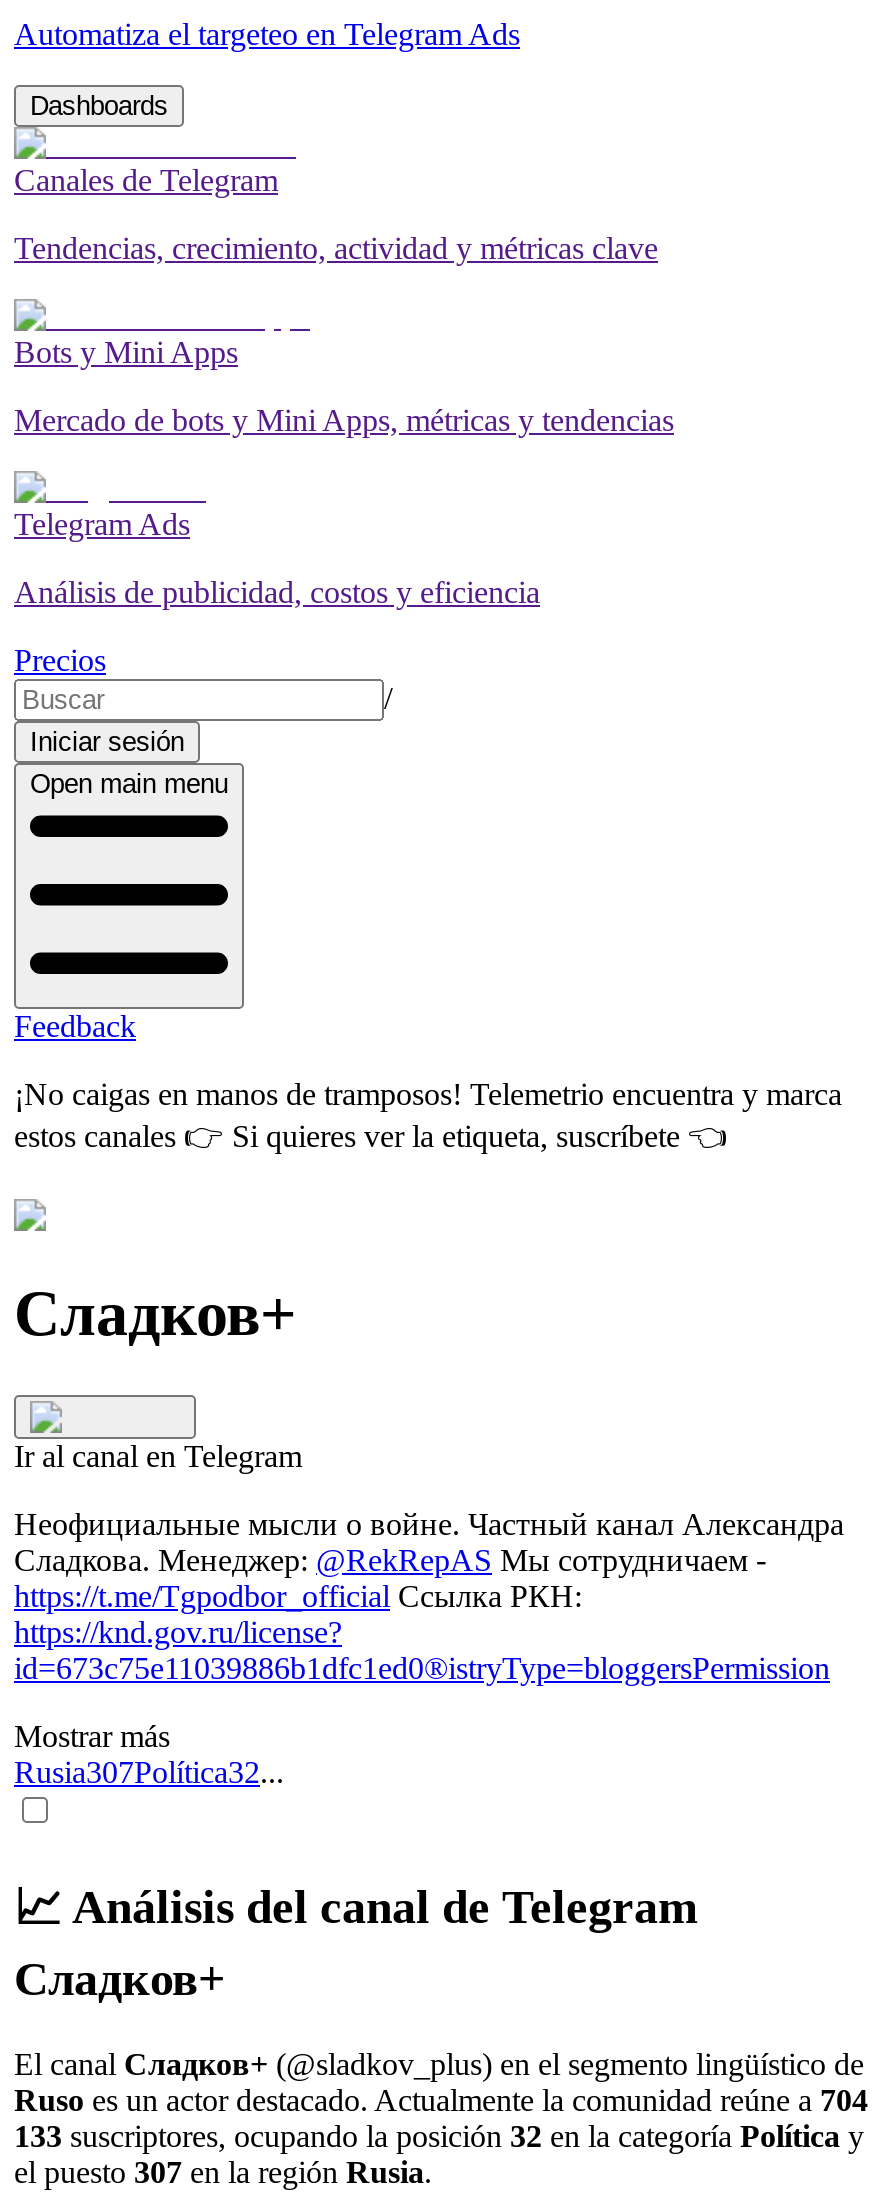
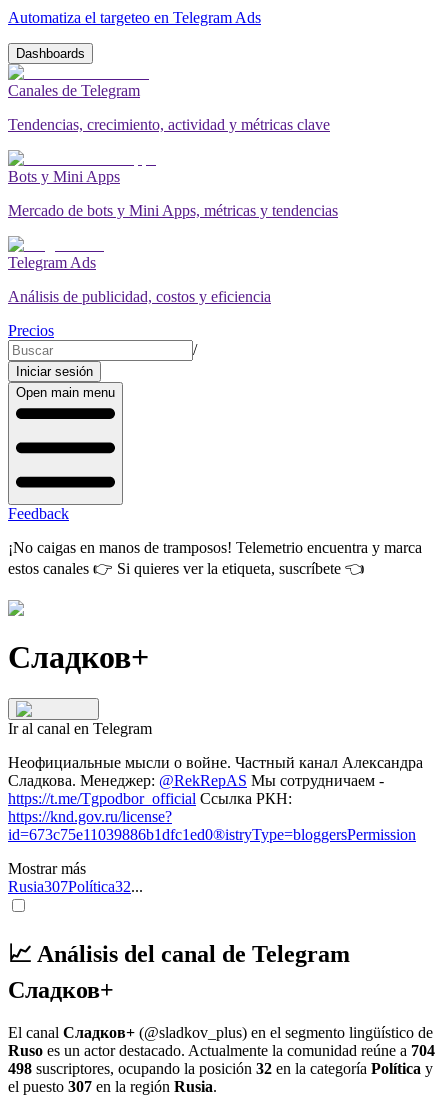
- 133 suscriptores, ocupando la posición 32 en la categoría Política y
+ 498 suscriptores, ocupando la posición 32 en la categoría Política y
